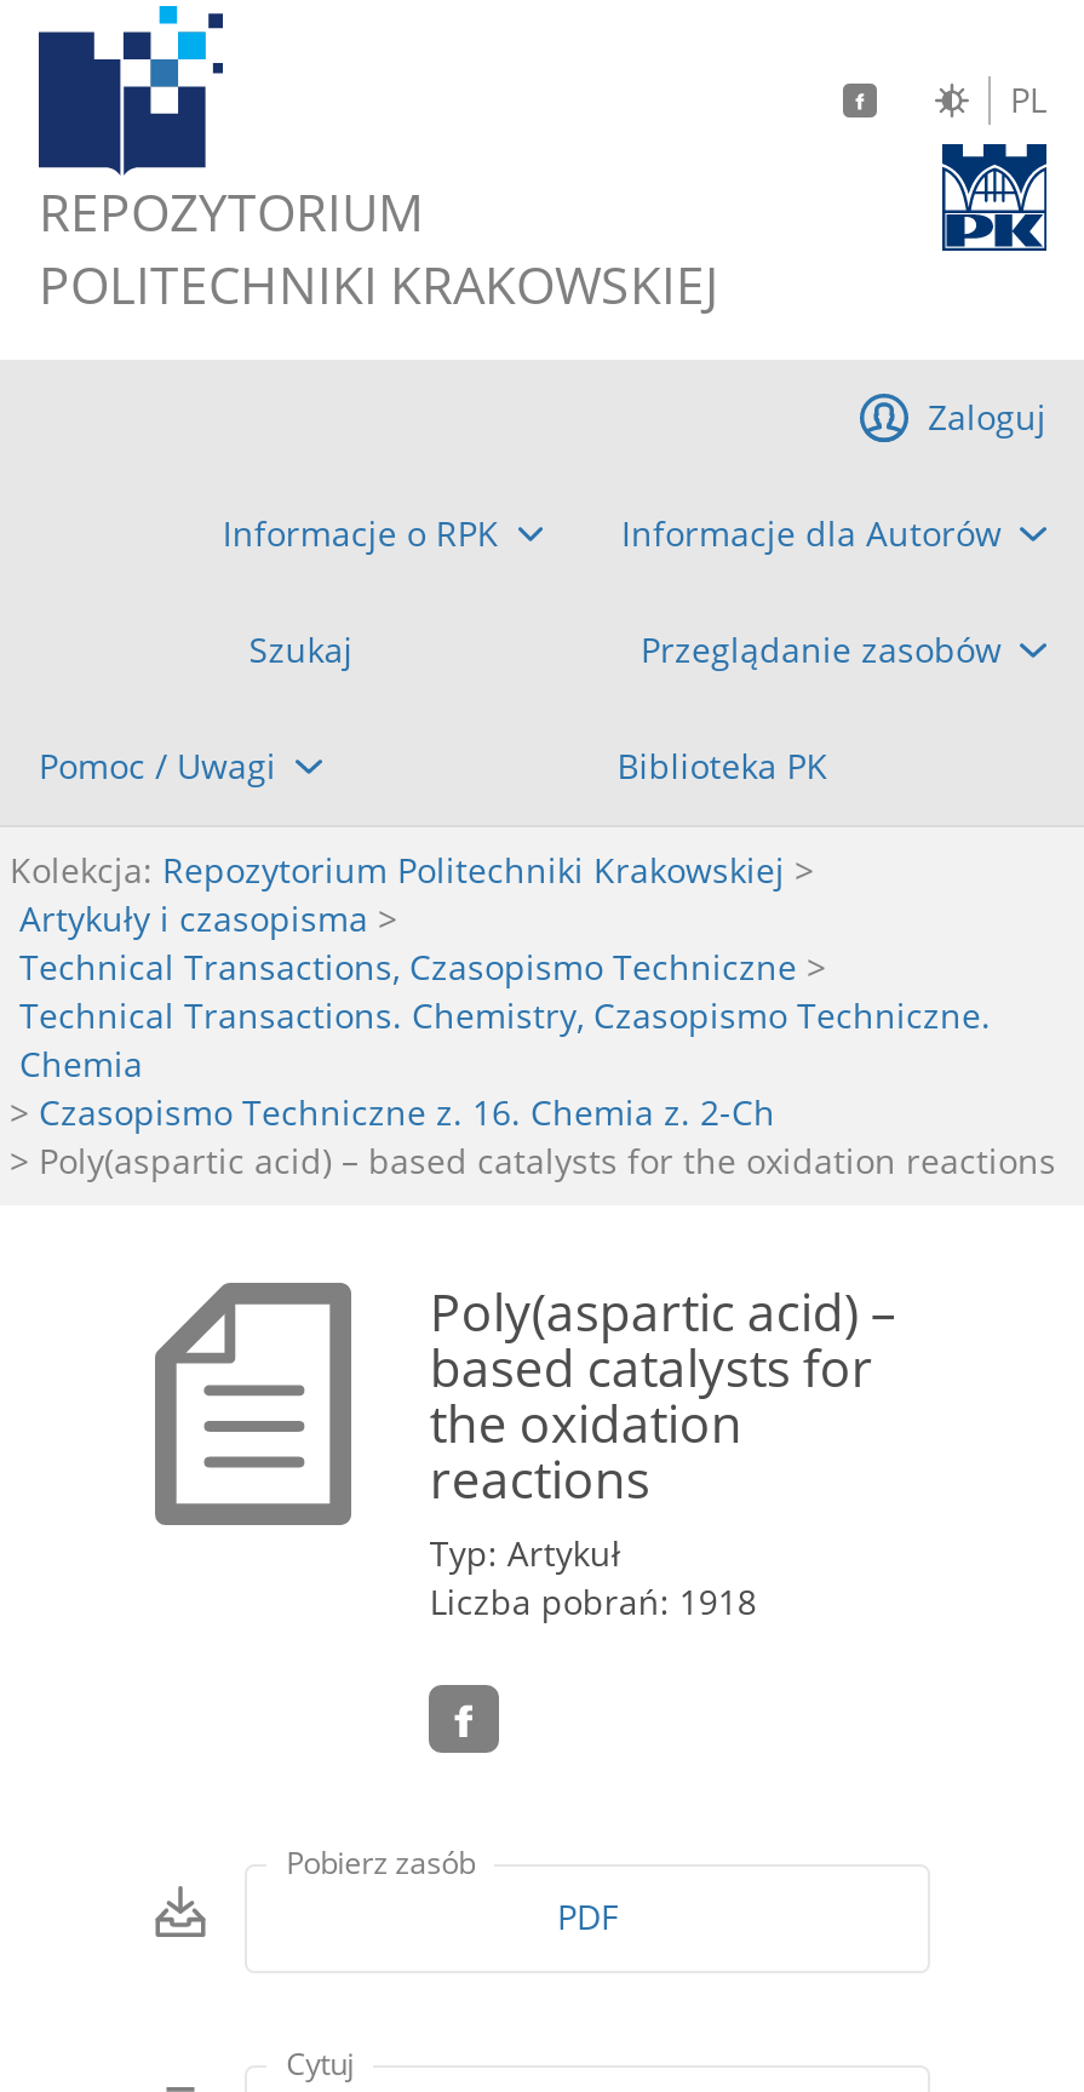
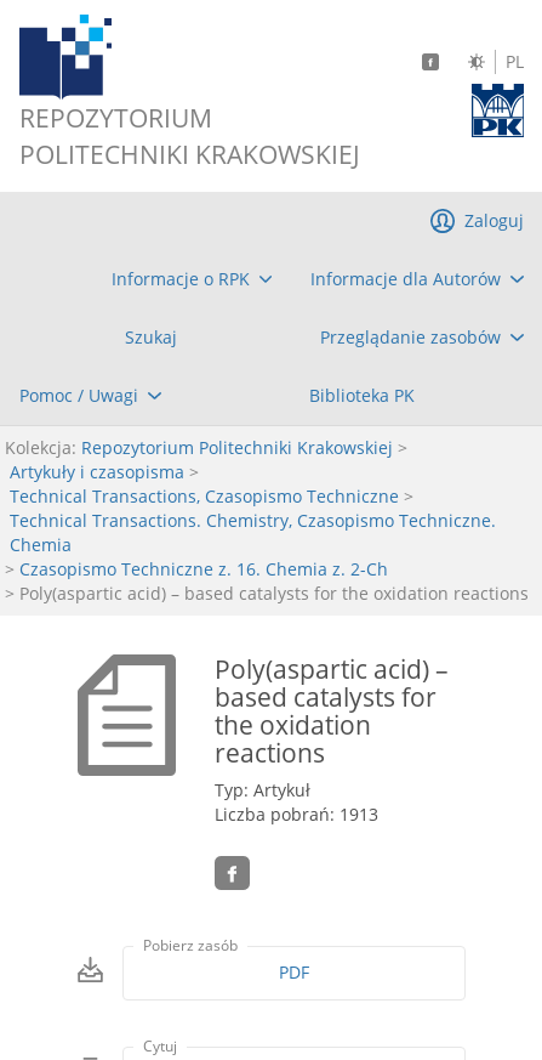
- Liczba pobrań: 1918
+ Liczba pobrań: 1913
